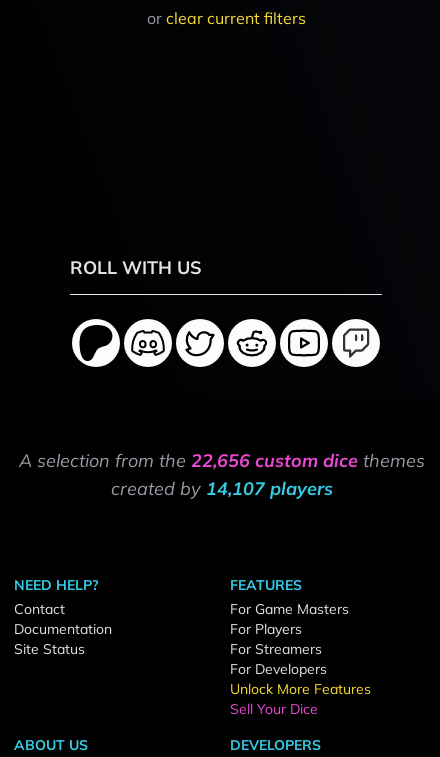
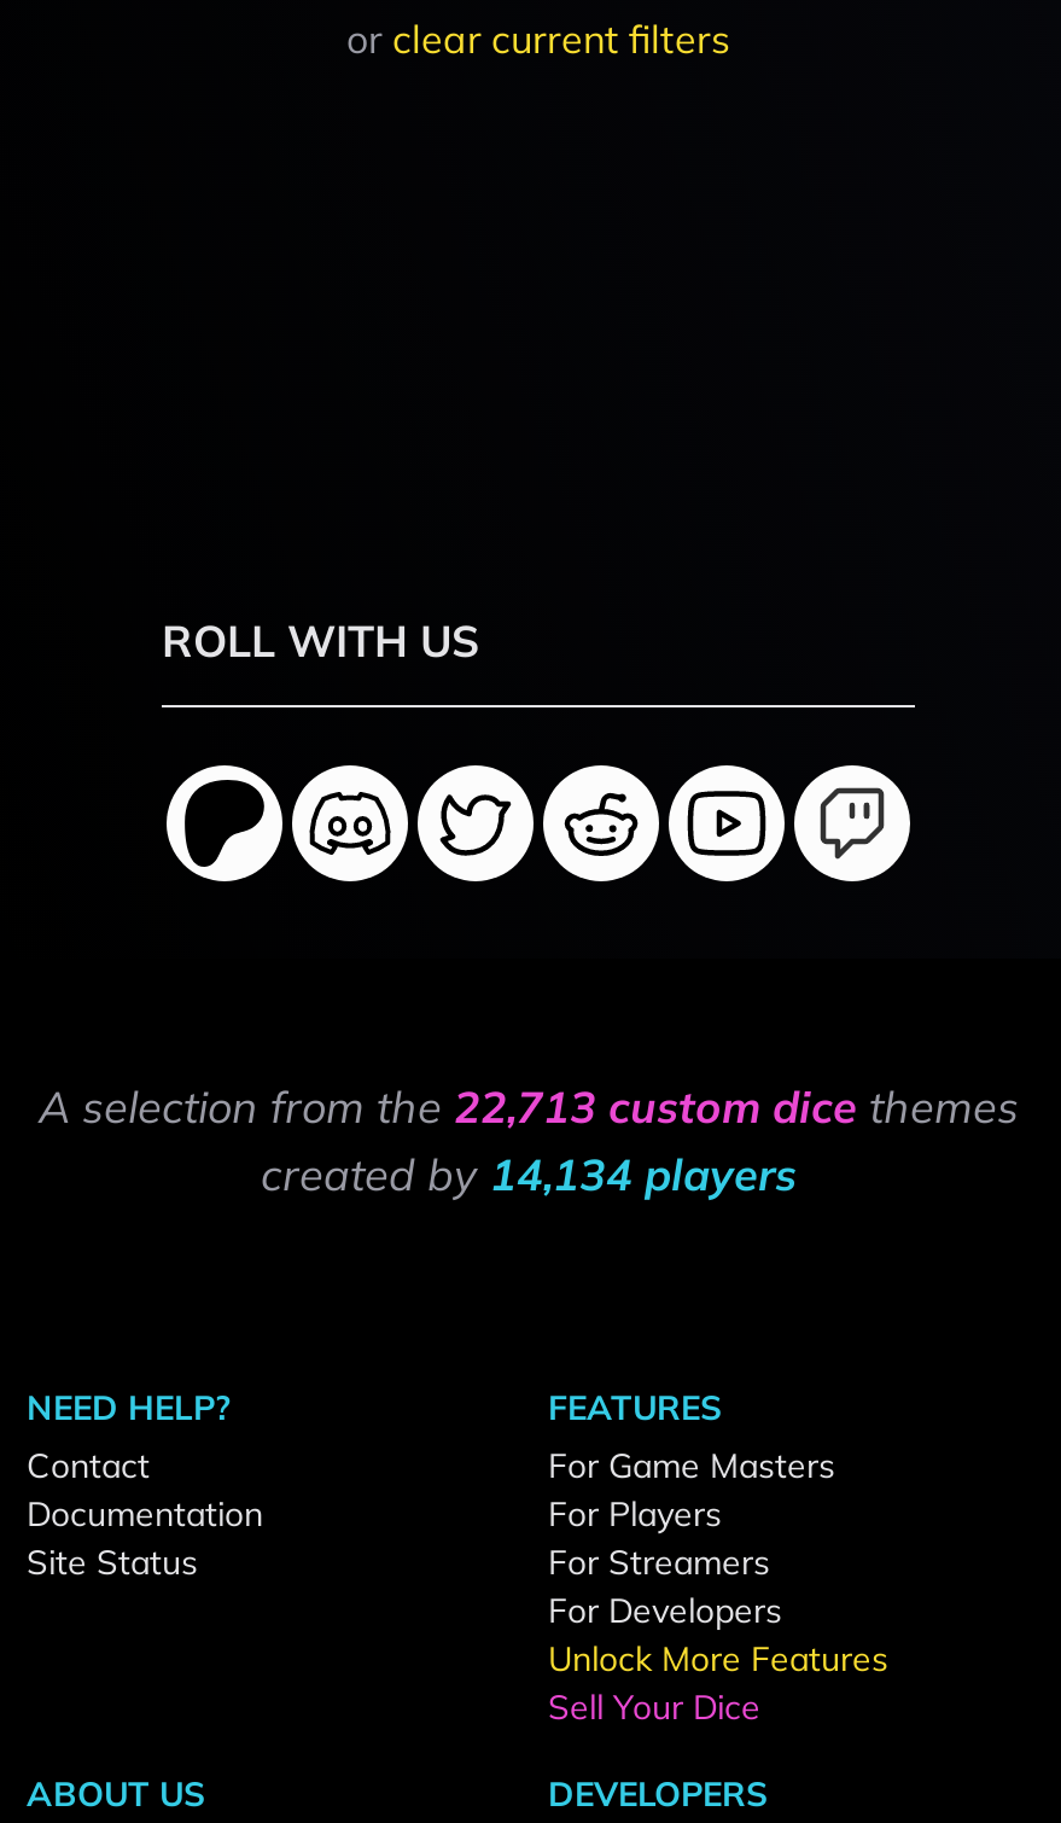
- A selection from the 22,656 custom dice themes
+ A selection from the 22,713 custom dice themes

- created by 14,107 players
+ created by 14,134 players
